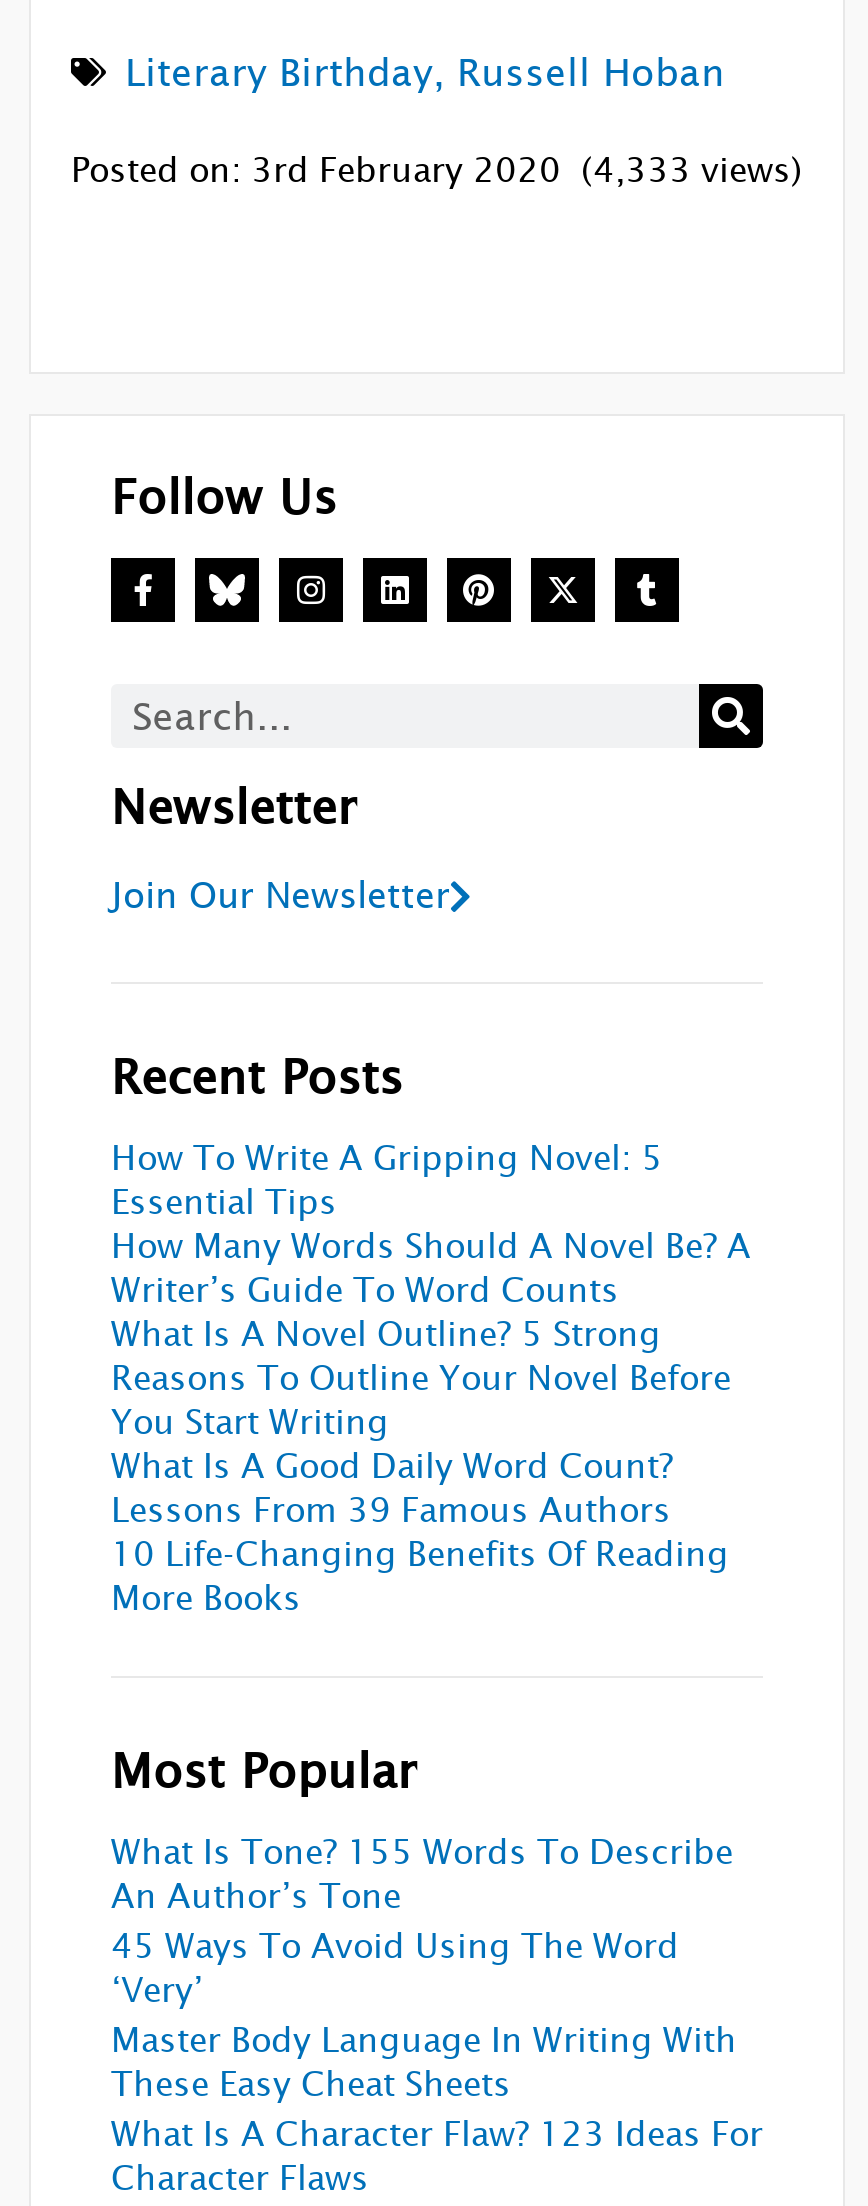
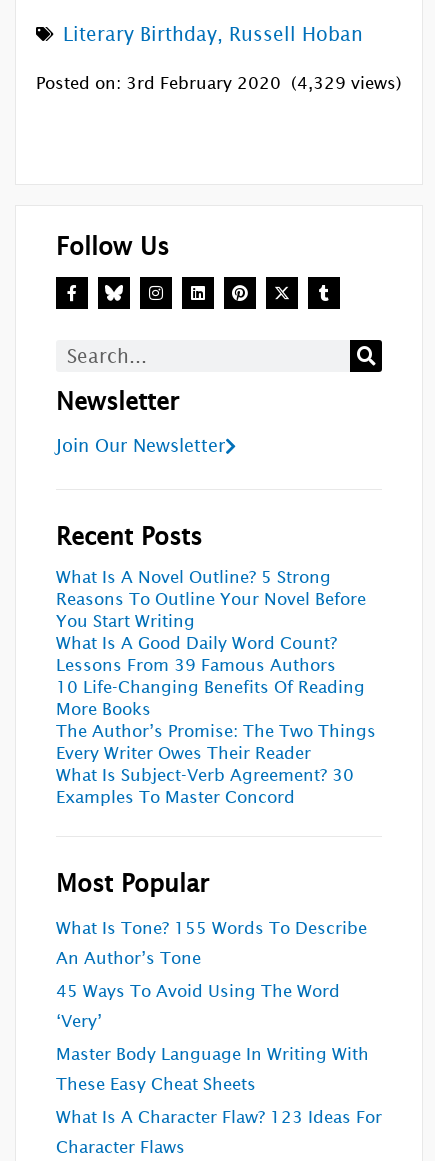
- Posted on: 3rd February 2020 (4,333 views)
+ Posted on: 3rd February 2020 (4,329 views)

- How To Write A Gripping Novel: 5
- Essential Tips
- How Many Words Should A Novel Be? A
- Writer’s Guide To Word Counts

moved up: What Is A Novel Outline? 5 Strong | Reasons To Outline Your Novel Before | You Start Writing | What Is A Good Daily Word Count? | Lessons From 39 Famous Authors | 10 Life-Changing Benefits Of Reading | More Books

+ The Author’s Promise: The Two Things
+ Every Writer Owes Their Reader
+ What Is Subject-Verb Agreement? 30
+ Examples To Master Concord
